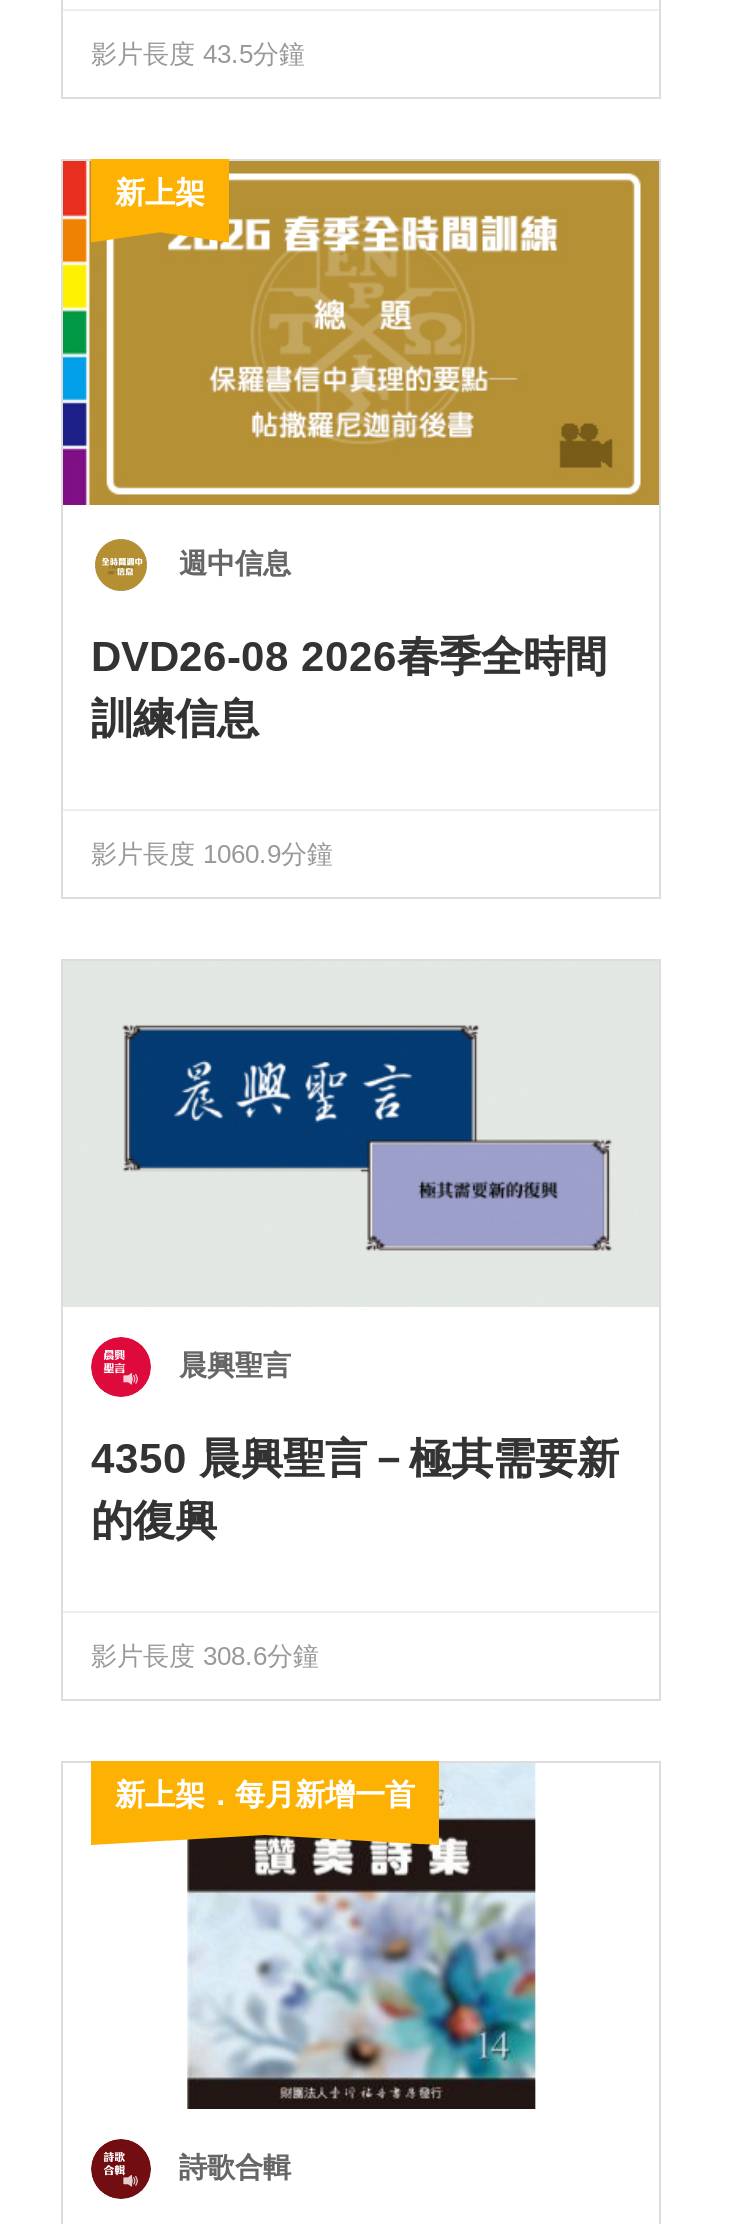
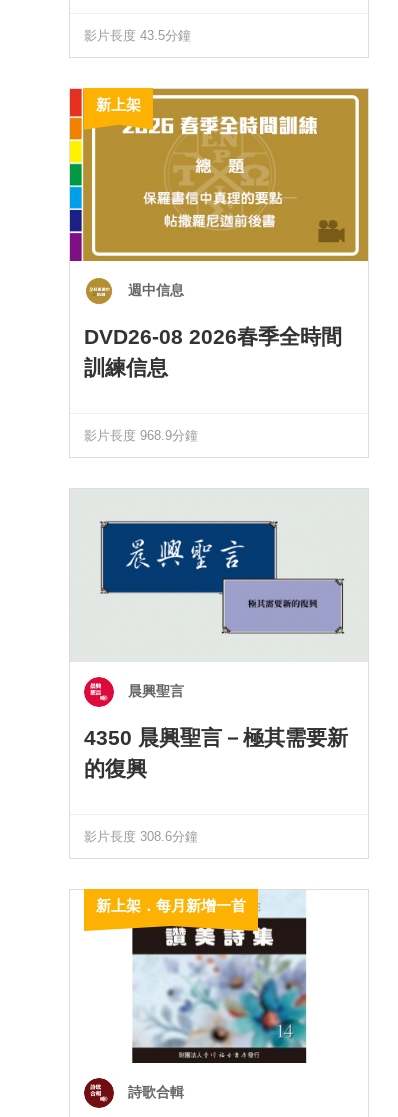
- 影片長度 1060.9分鐘
+ 影片長度 968.9分鐘
